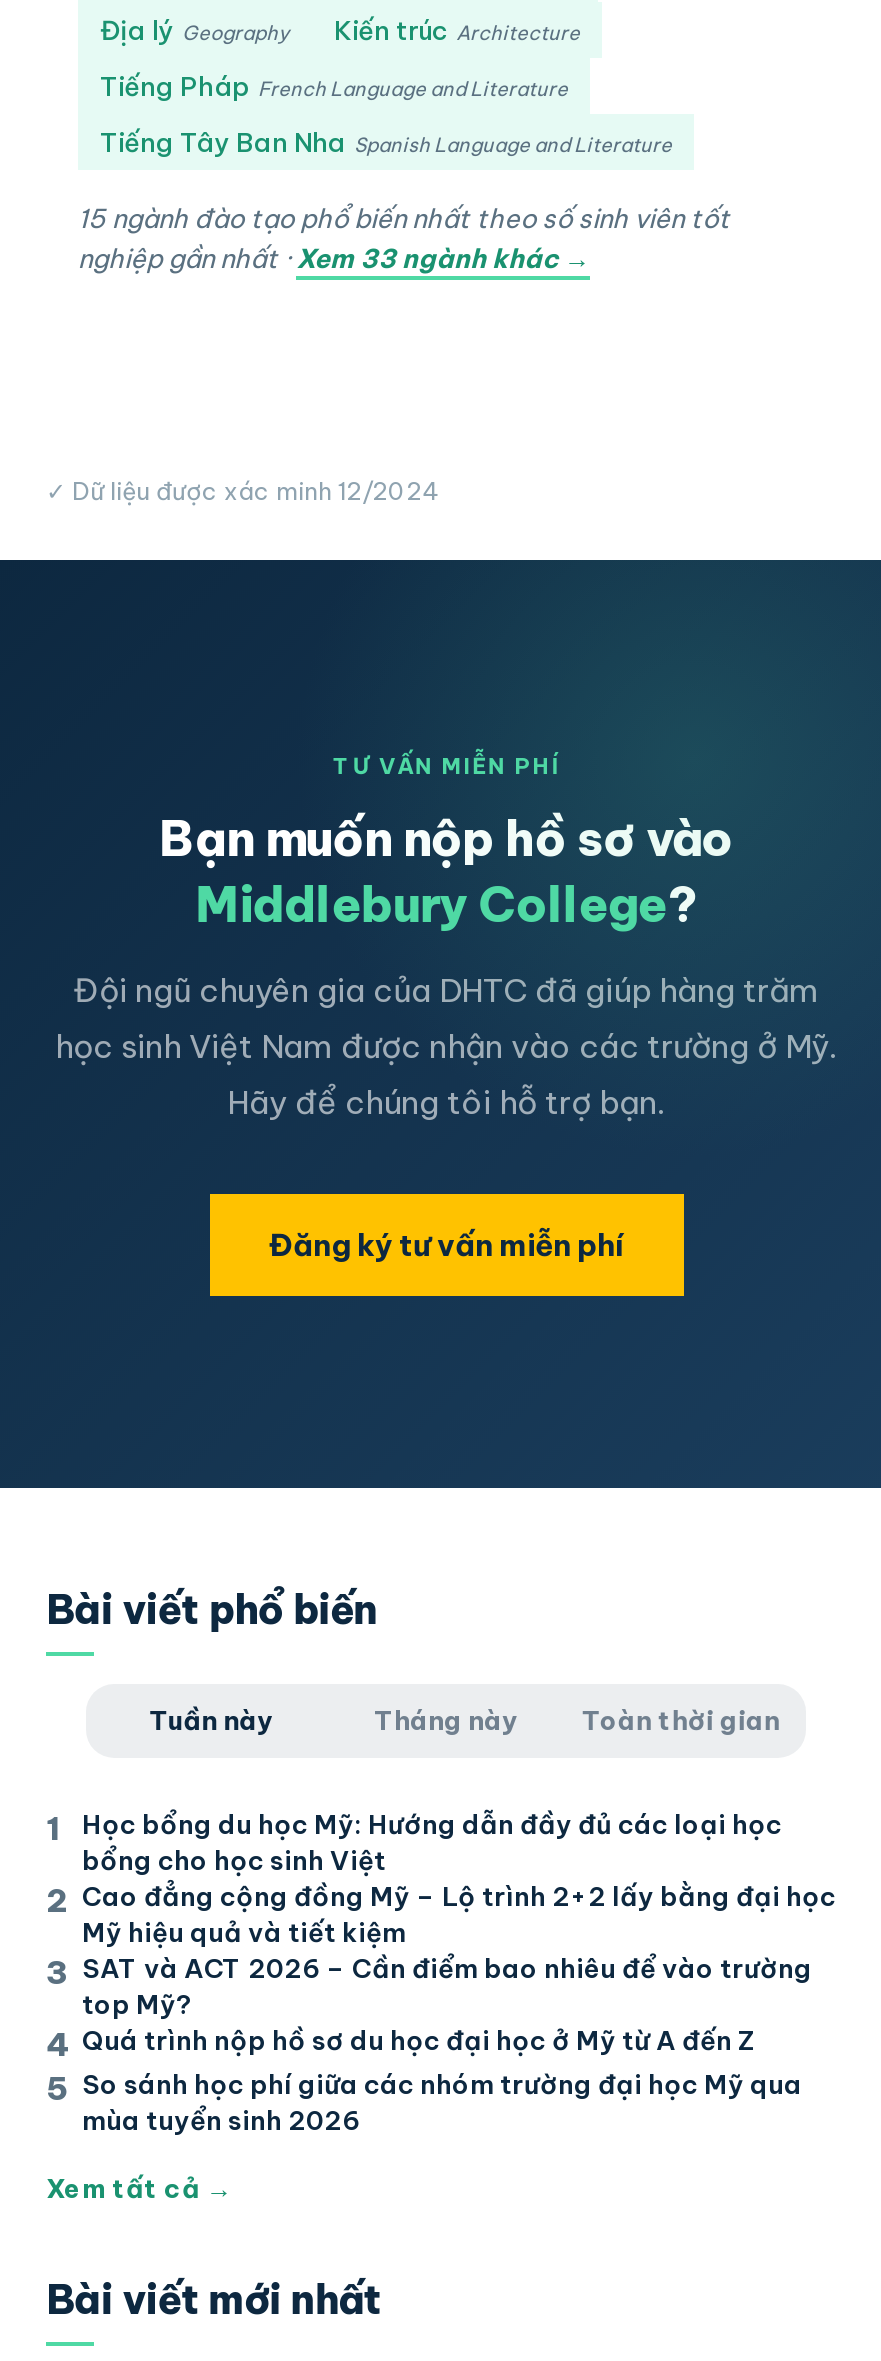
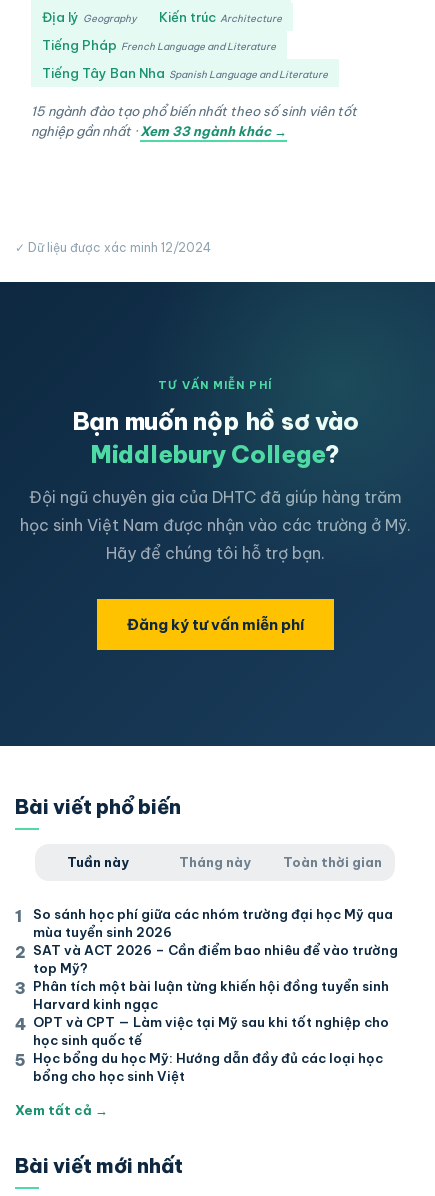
moved down: Học bổng du học Mỹ: Hướng dẫn đầy đủ các loại học | bổng cho học sinh Việt

- Cao đẳng cộng đồng Mỹ – Lộ trình 2+2 lấy bằng đại học
- Mỹ hiệu quả và tiết kiệm
- Quá trình nộp hồ sơ du học đại học ở Mỹ từ A đến Z

moved down: SAT và ACT 2026 – Cần điểm bao nhiêu để vào trường | top Mỹ?

moved up: So sánh học phí giữa các nhóm trường đại học Mỹ qua | mùa tuyển sinh 2026

+ Phân tích một bài luận từng khiến hội đồng tuyển sinh
+ Harvard kinh ngạc
+ OPT và CPT — Làm việc tại Mỹ sau khi tốt nghiệp cho
+ học sinh quốc tế
